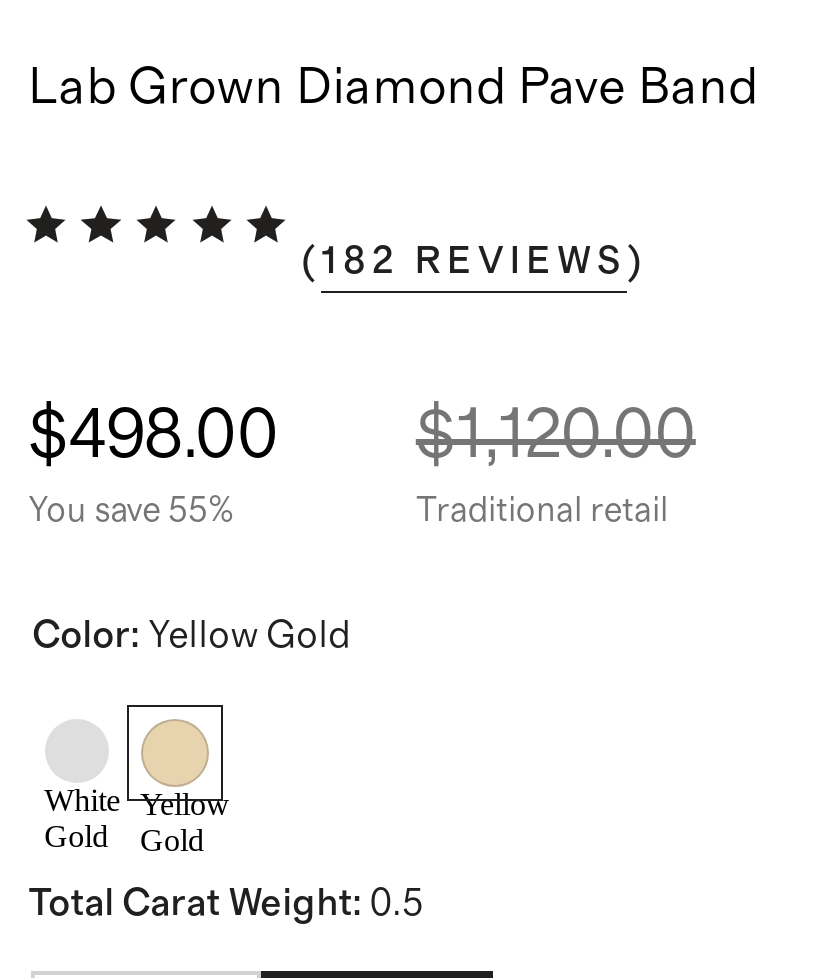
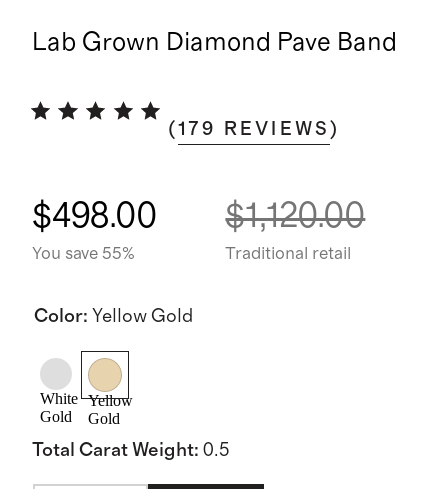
- (182 REVIEWS)
+ (179 REVIEWS)
